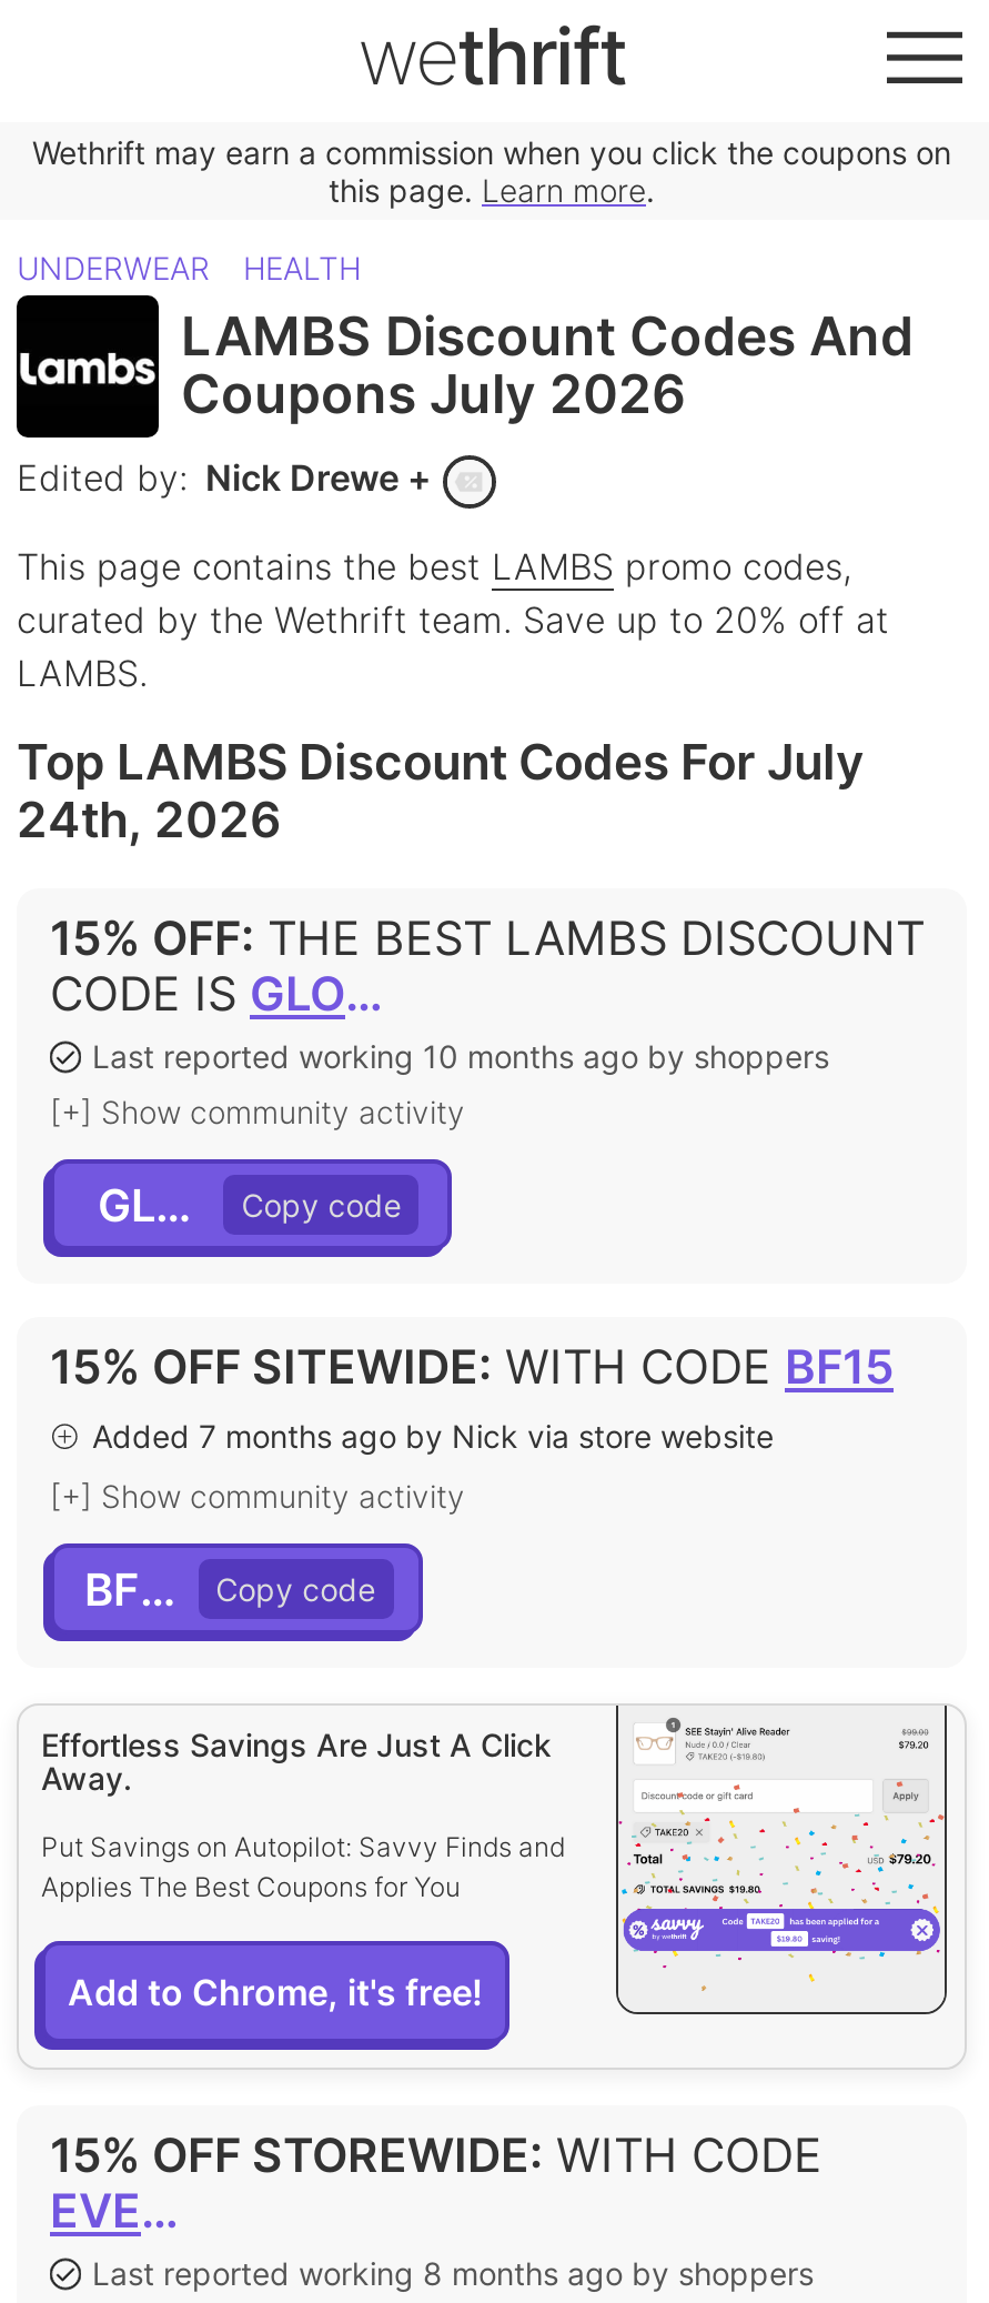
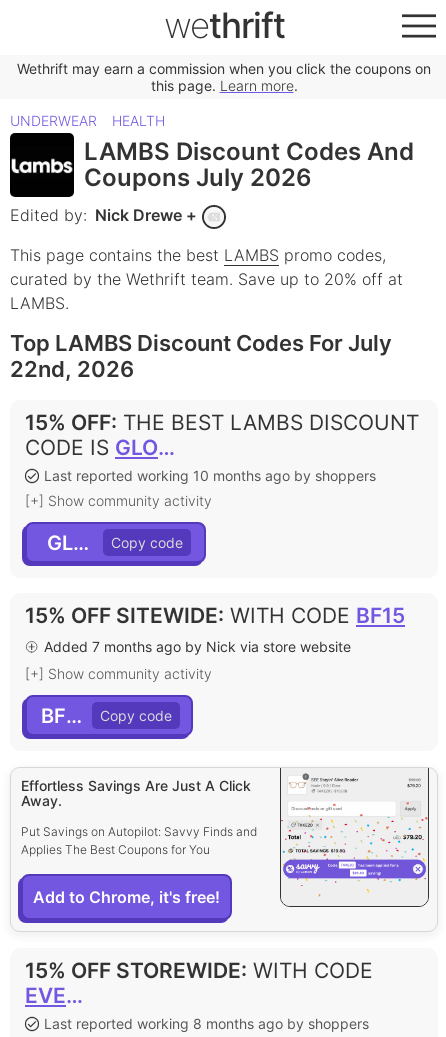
- 24th, 2026
+ 22nd, 2026
